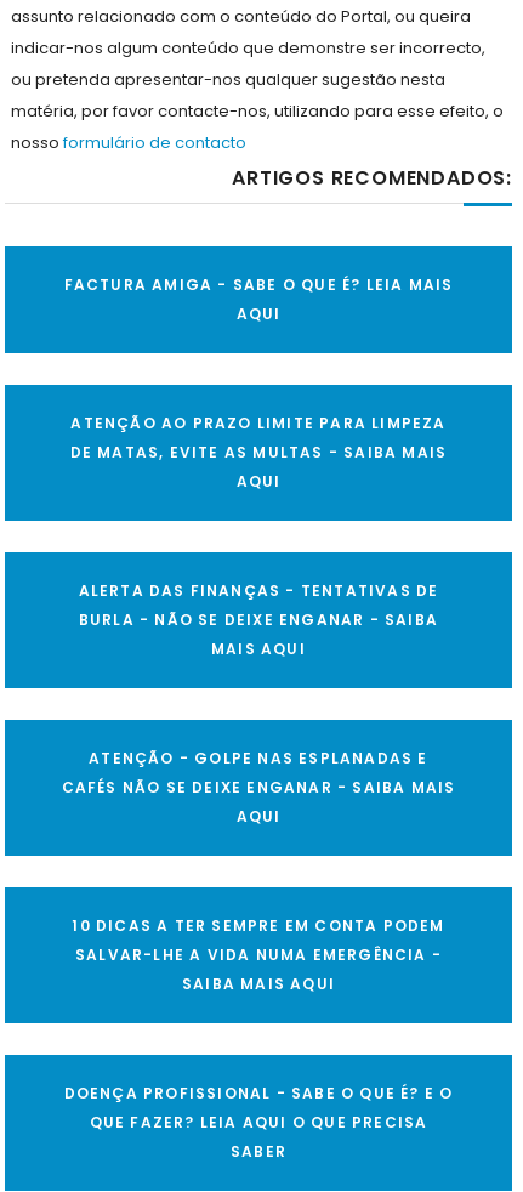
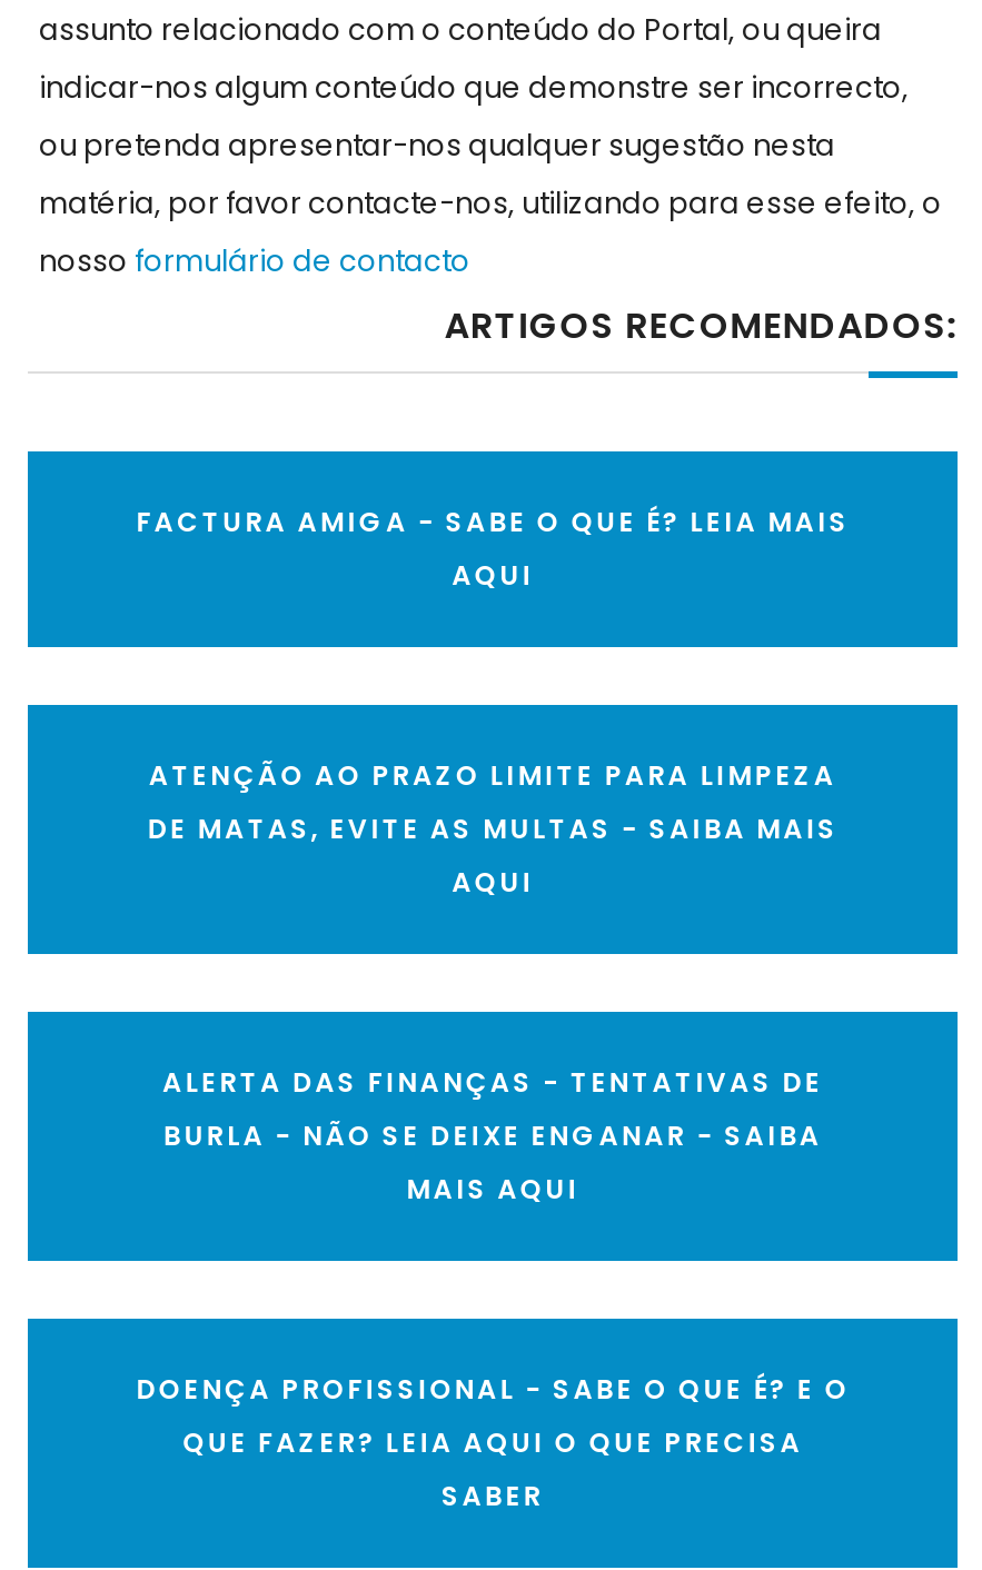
- ATENÇÃO - GOLPE NAS ESPLANADAS E
- CAFÉS NÃO SE DEIXE ENGANAR - SAIBA MAIS
- AQUI

- 10 DICAS A TER SEMPRE EM CONTA PODEM
- SALVAR-LHE A VIDA NUMA EMERGÊNCIA -
- SAIBA MAIS AQUI
